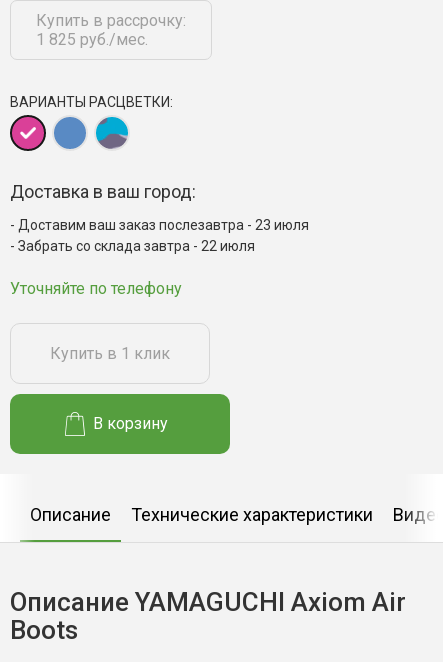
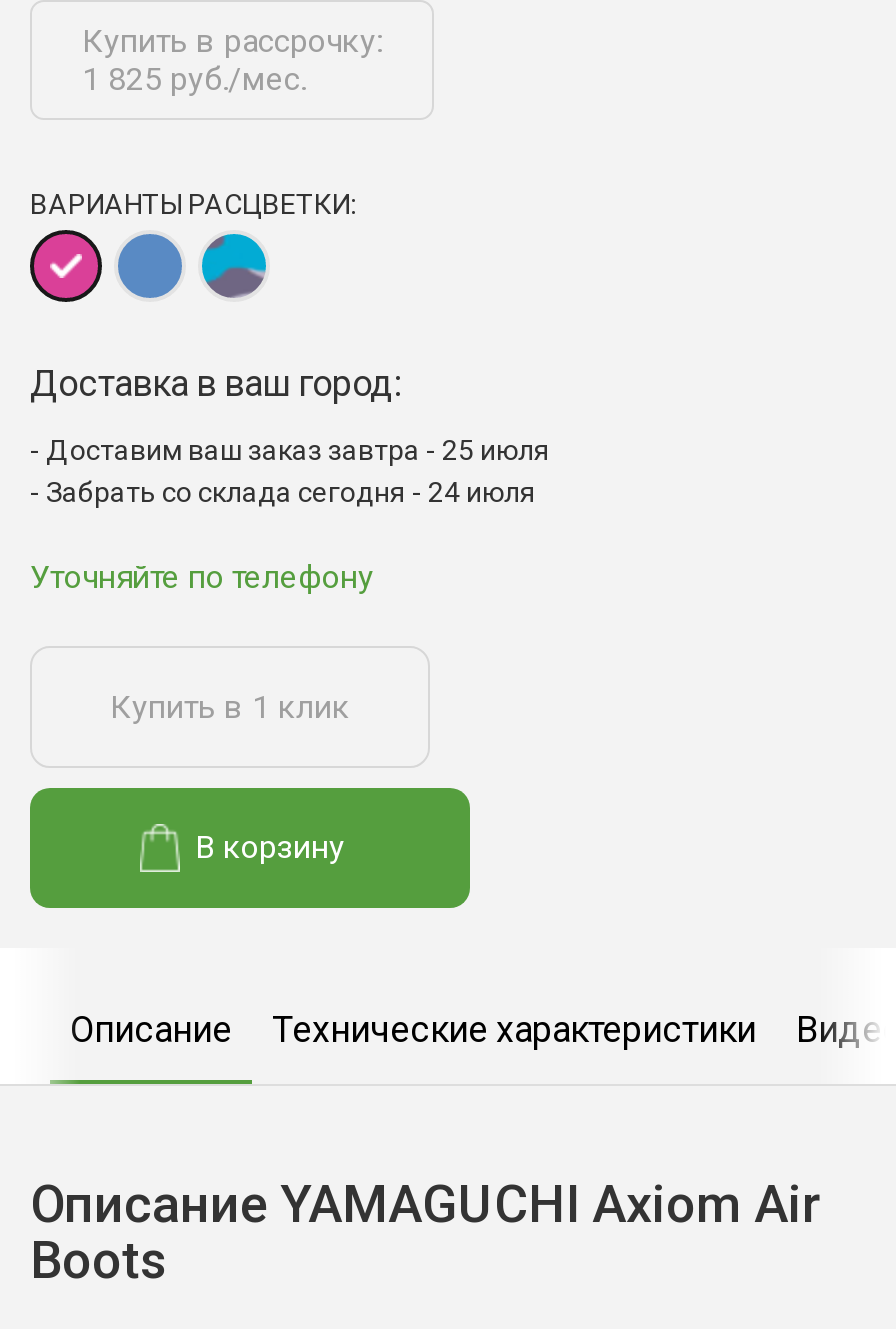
- Доставим ваш заказ послезавтра - 23 июля
+ Доставим ваш заказ завтра - 25 июля

- Забрать со склада завтра - 22 июля
+ Забрать со склада сегодня - 24 июля
